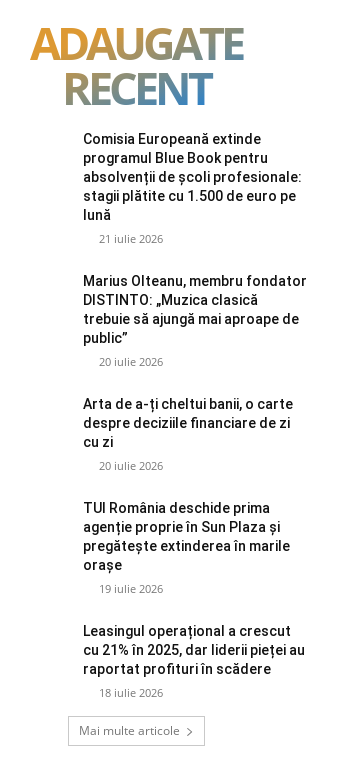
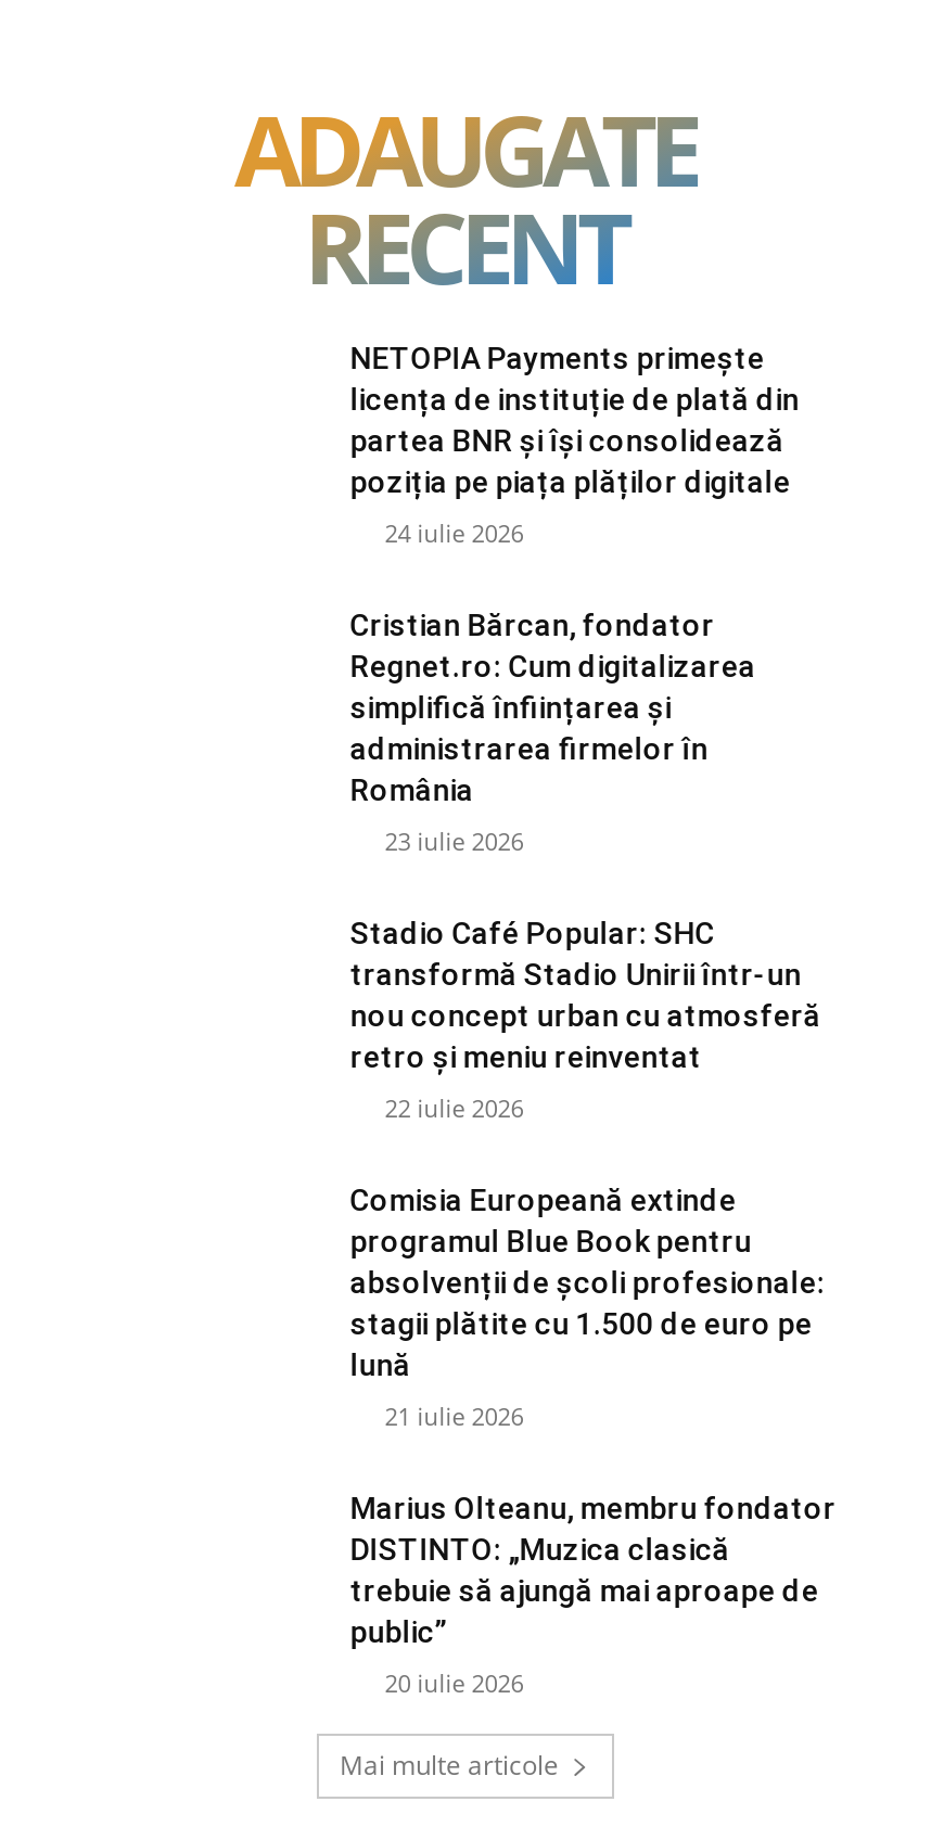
+ NETOPIA Payments primește
+ licența de instituție de plată din
+ partea BNR și își consolidează
+ poziția pe piața plăților digitale
+ 24 iulie 2026
+ Cristian Bărcan, fondator
+ Regnet.ro: Cum digitalizarea
+ simplifică înființarea și
+ administrarea firmelor în
+ România
+ 23 iulie 2026
+ Stadio Café Popular: SHC
+ transformă Stadio Unirii într-un
+ nou concept urban cu atmosferă
+ retro și meniu reinventat
+ 22 iulie 2026

moved down: Comisia Europeană extinde | programul Blue Book pentru | absolvenții de școli profesionale: | ... | public” | 20 iulie 2026

- Arta de a-ți cheltui banii, o carte
- despre deciziile financiare de zi
- cu zi
- 20 iulie 2026
- TUI România deschide prima
- agenție proprie în Sun Plaza și
- pregătește extinderea în marile
- orașe
- 19 iulie 2026
- Leasingul operațional a crescut
- cu 21% în 2025, dar liderii pieței au
- raportat profituri în scădere
- 18 iulie 2026
